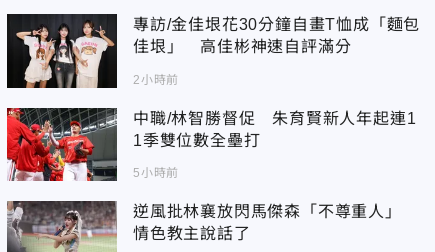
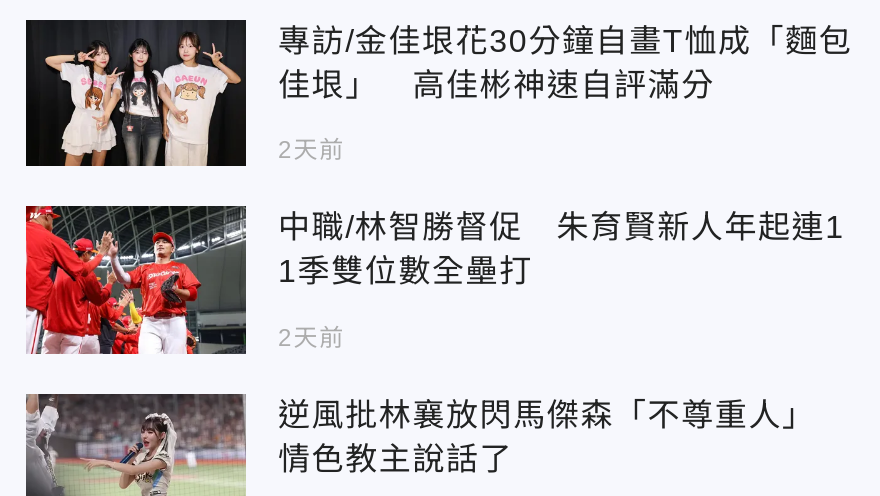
- 2小時前
+ 2天前

- 5小時前
+ 2天前
